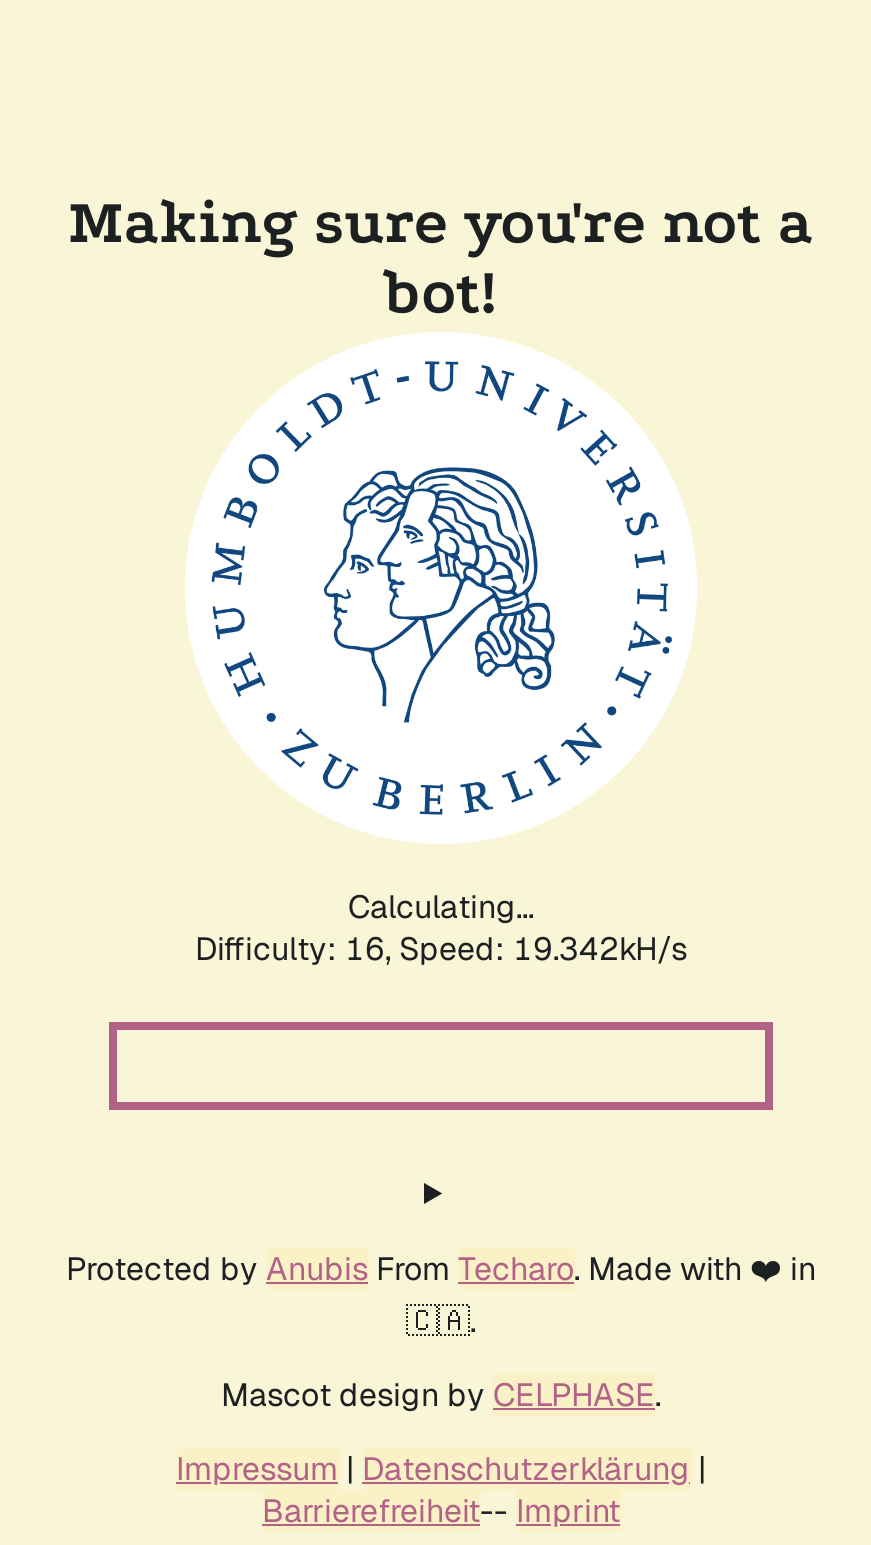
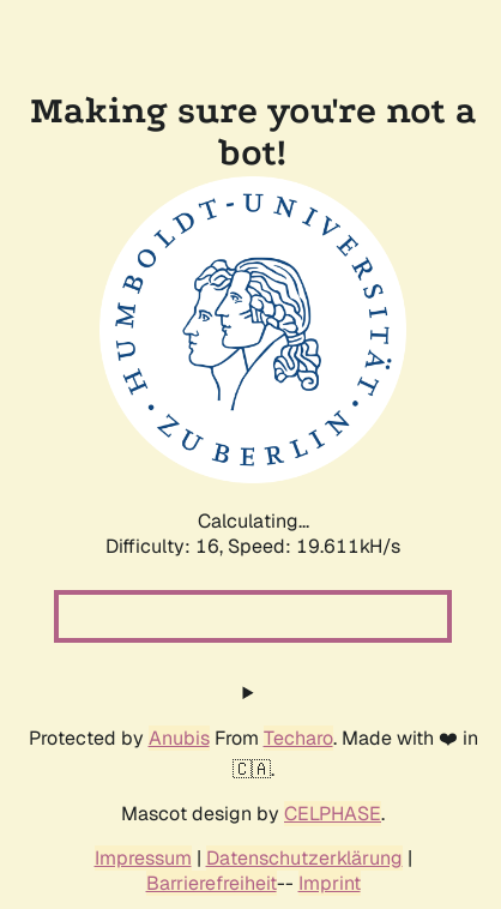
- Difficulty: 16, Speed: 19.342kH/s
+ Difficulty: 16, Speed: 19.611kH/s
